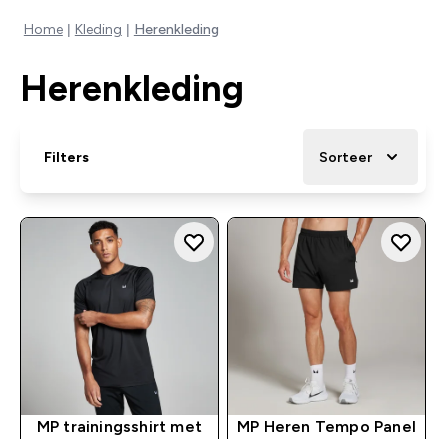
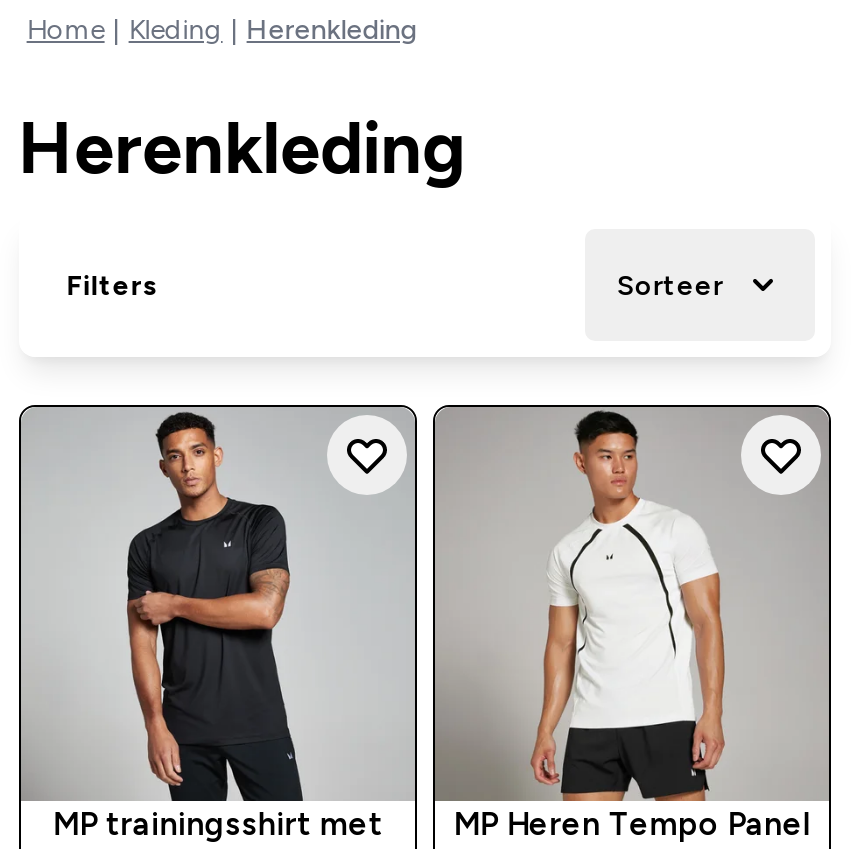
- [image]
+ [image]
